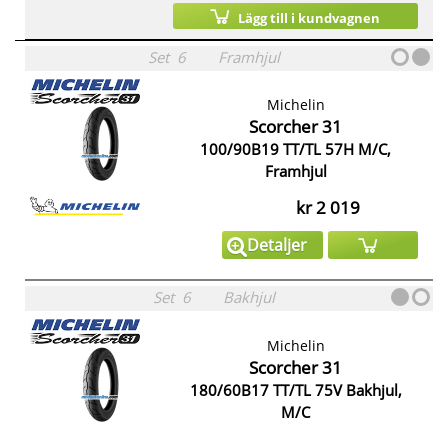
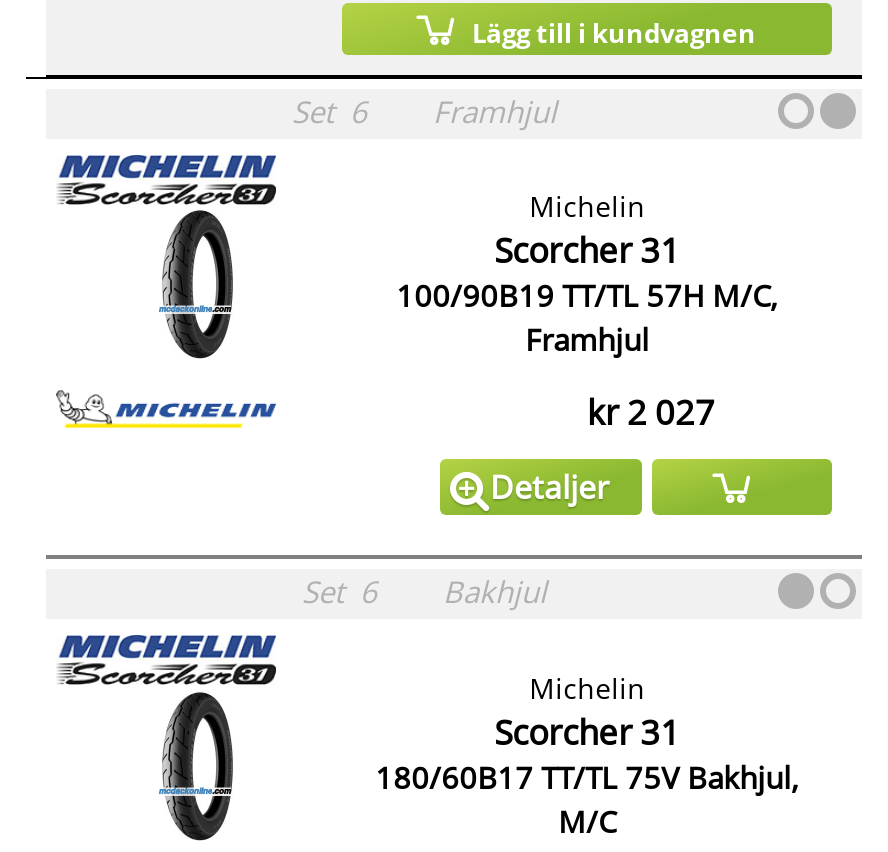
- kr 2 019
+ kr 2 027
